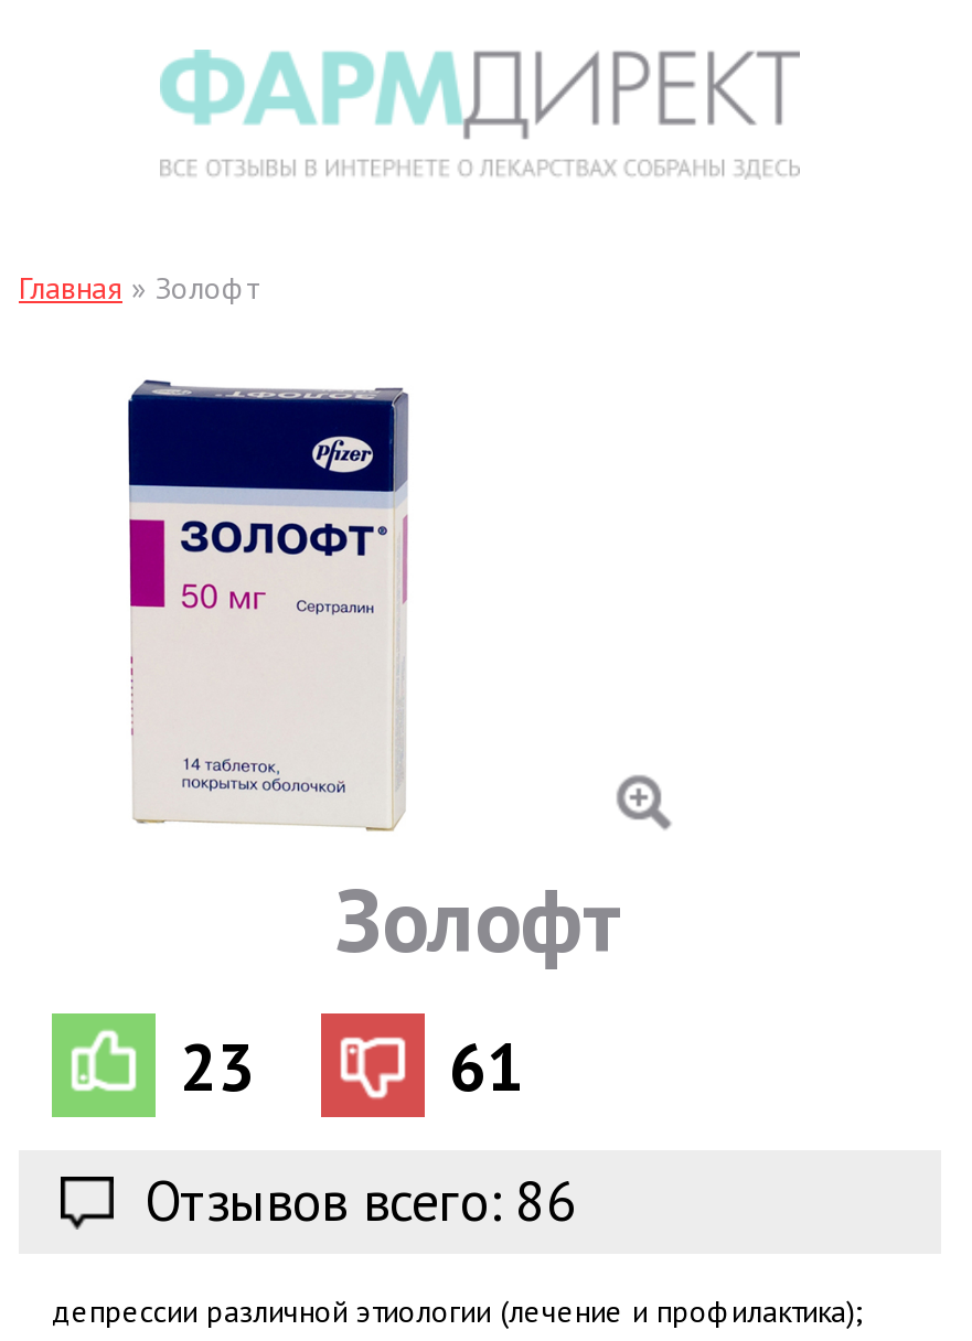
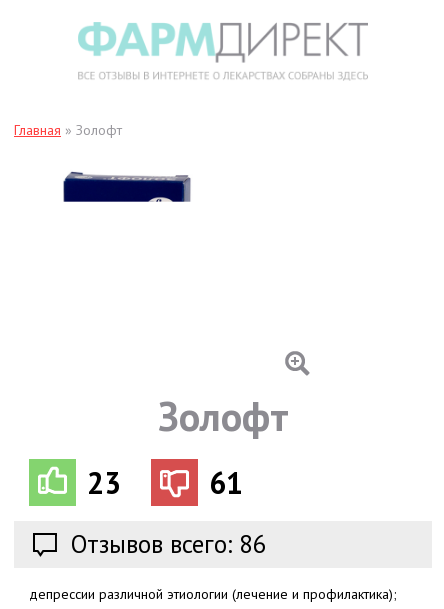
- [image]
